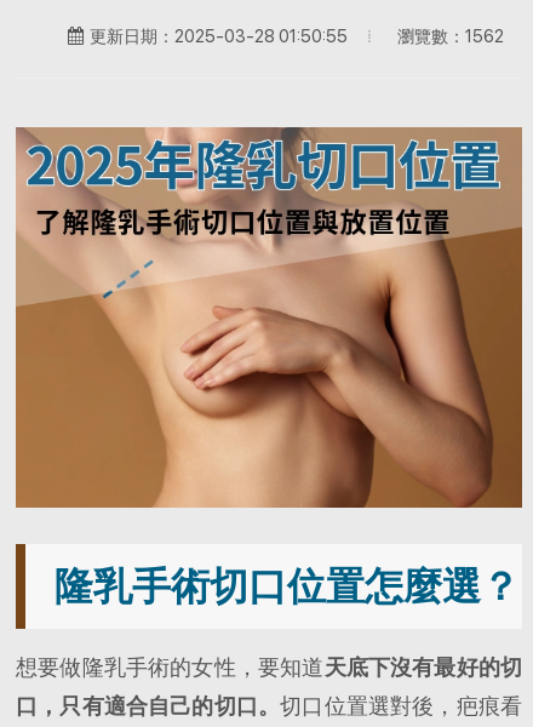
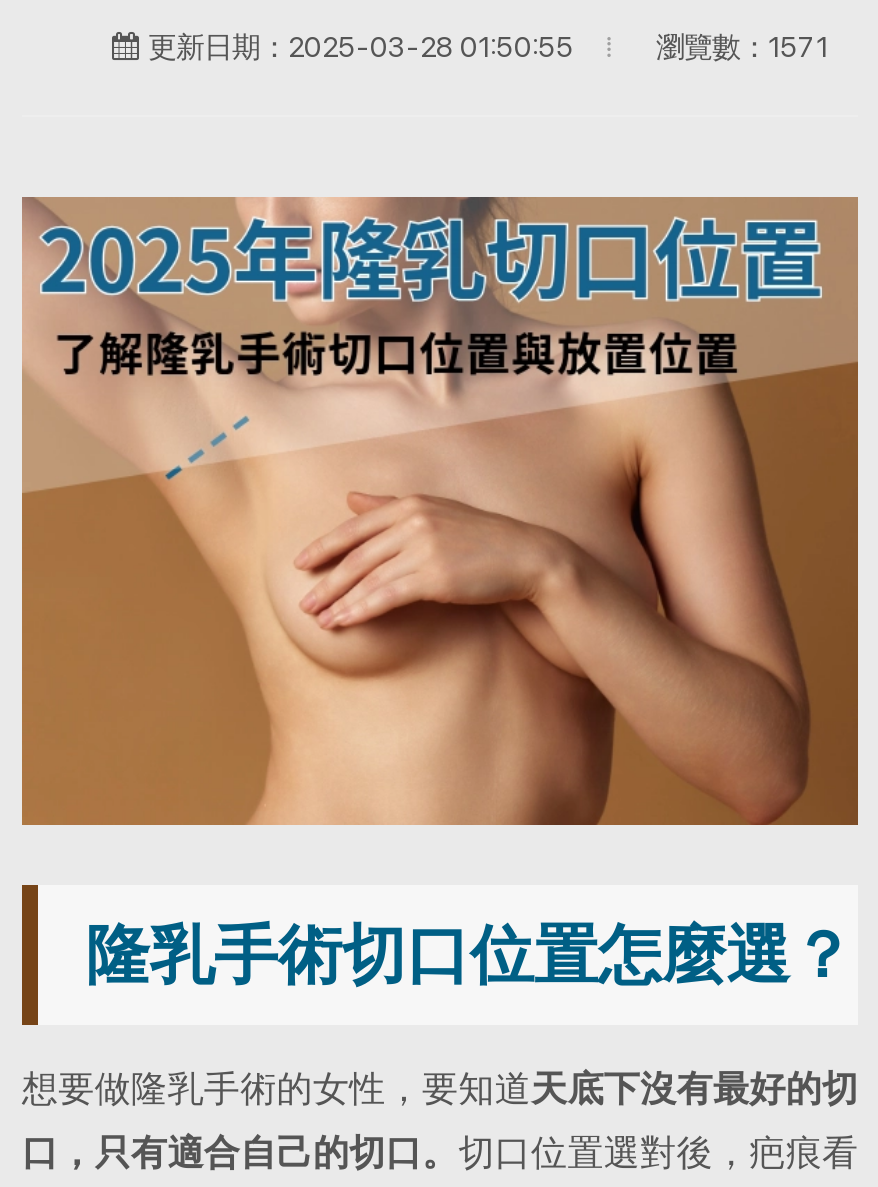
- 瀏覽數：1562
+ 瀏覽數：1571
